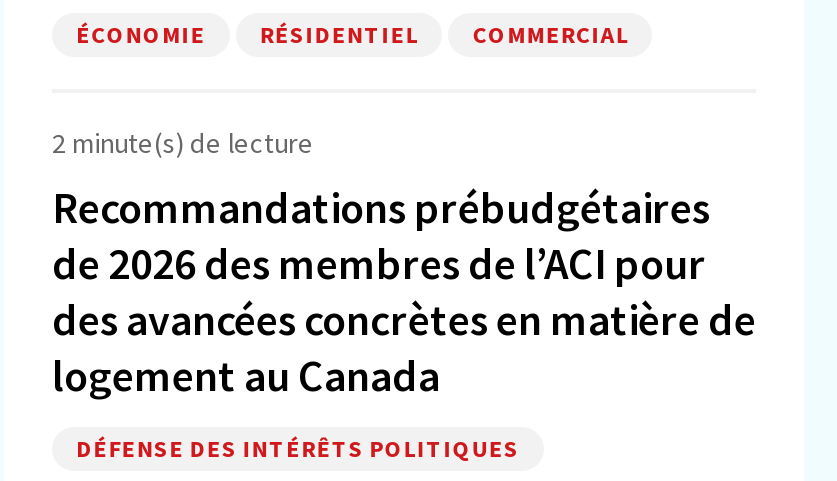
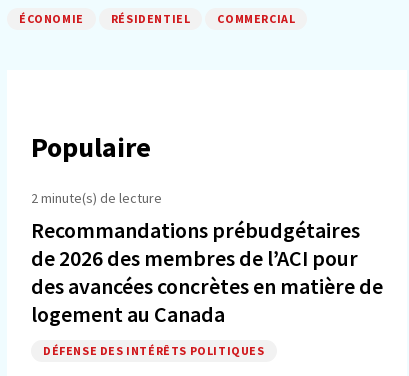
+ Populaire
